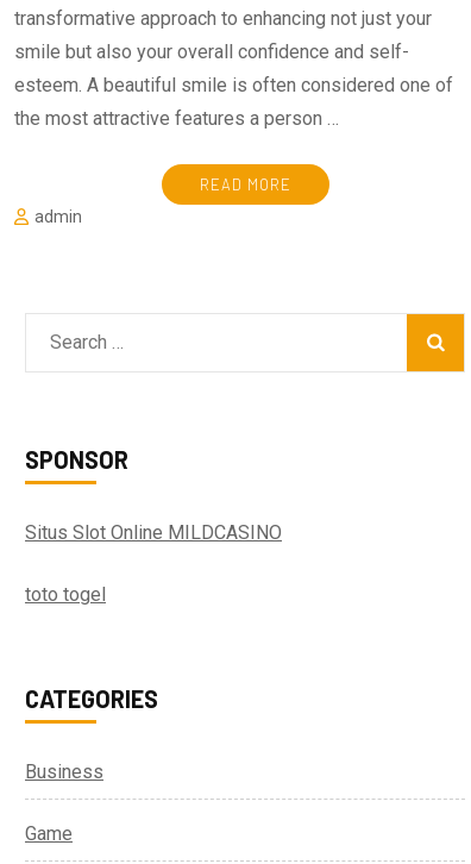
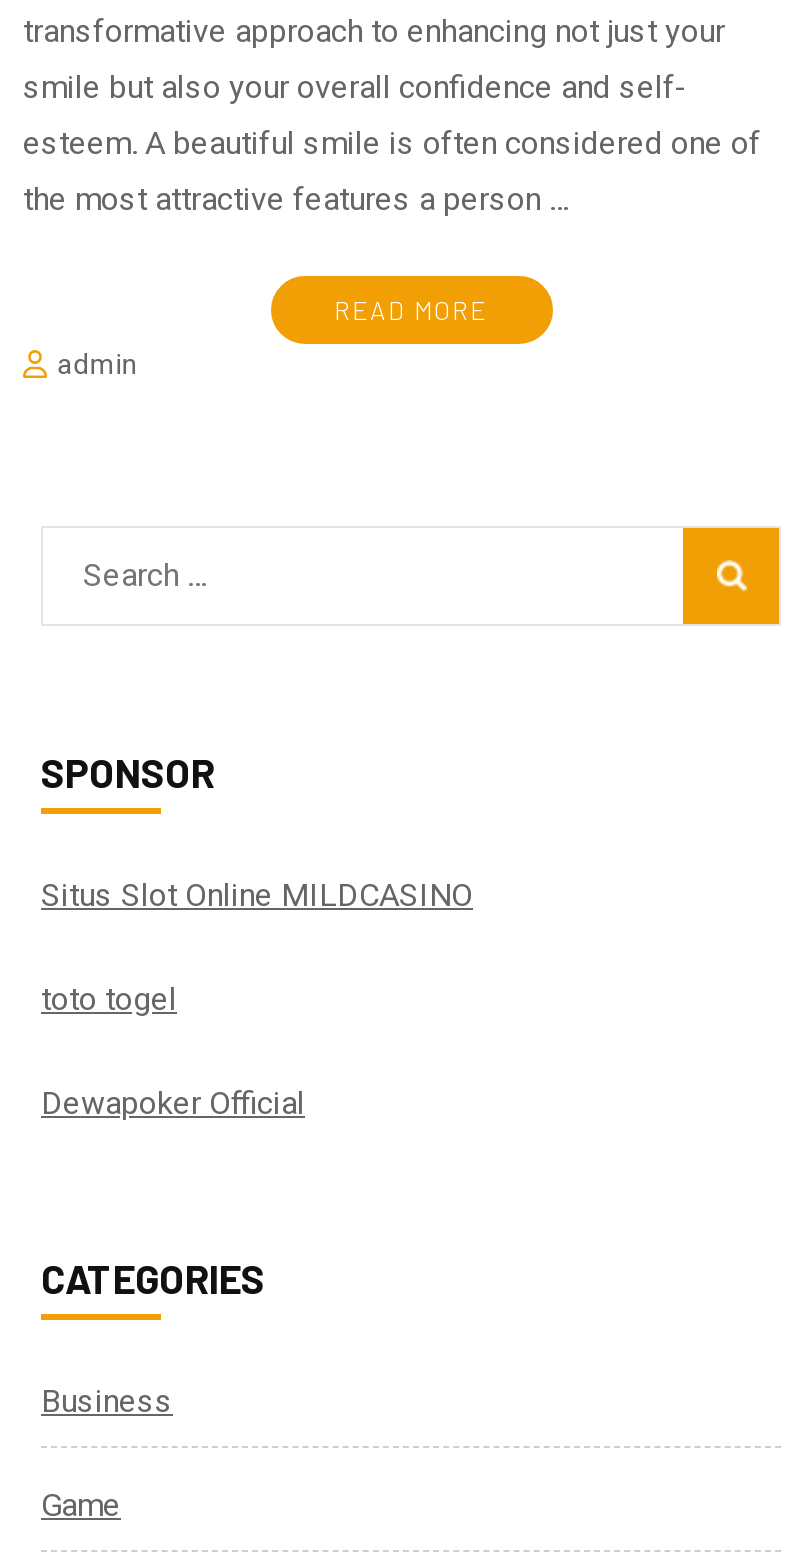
+ Dewapoker Official
